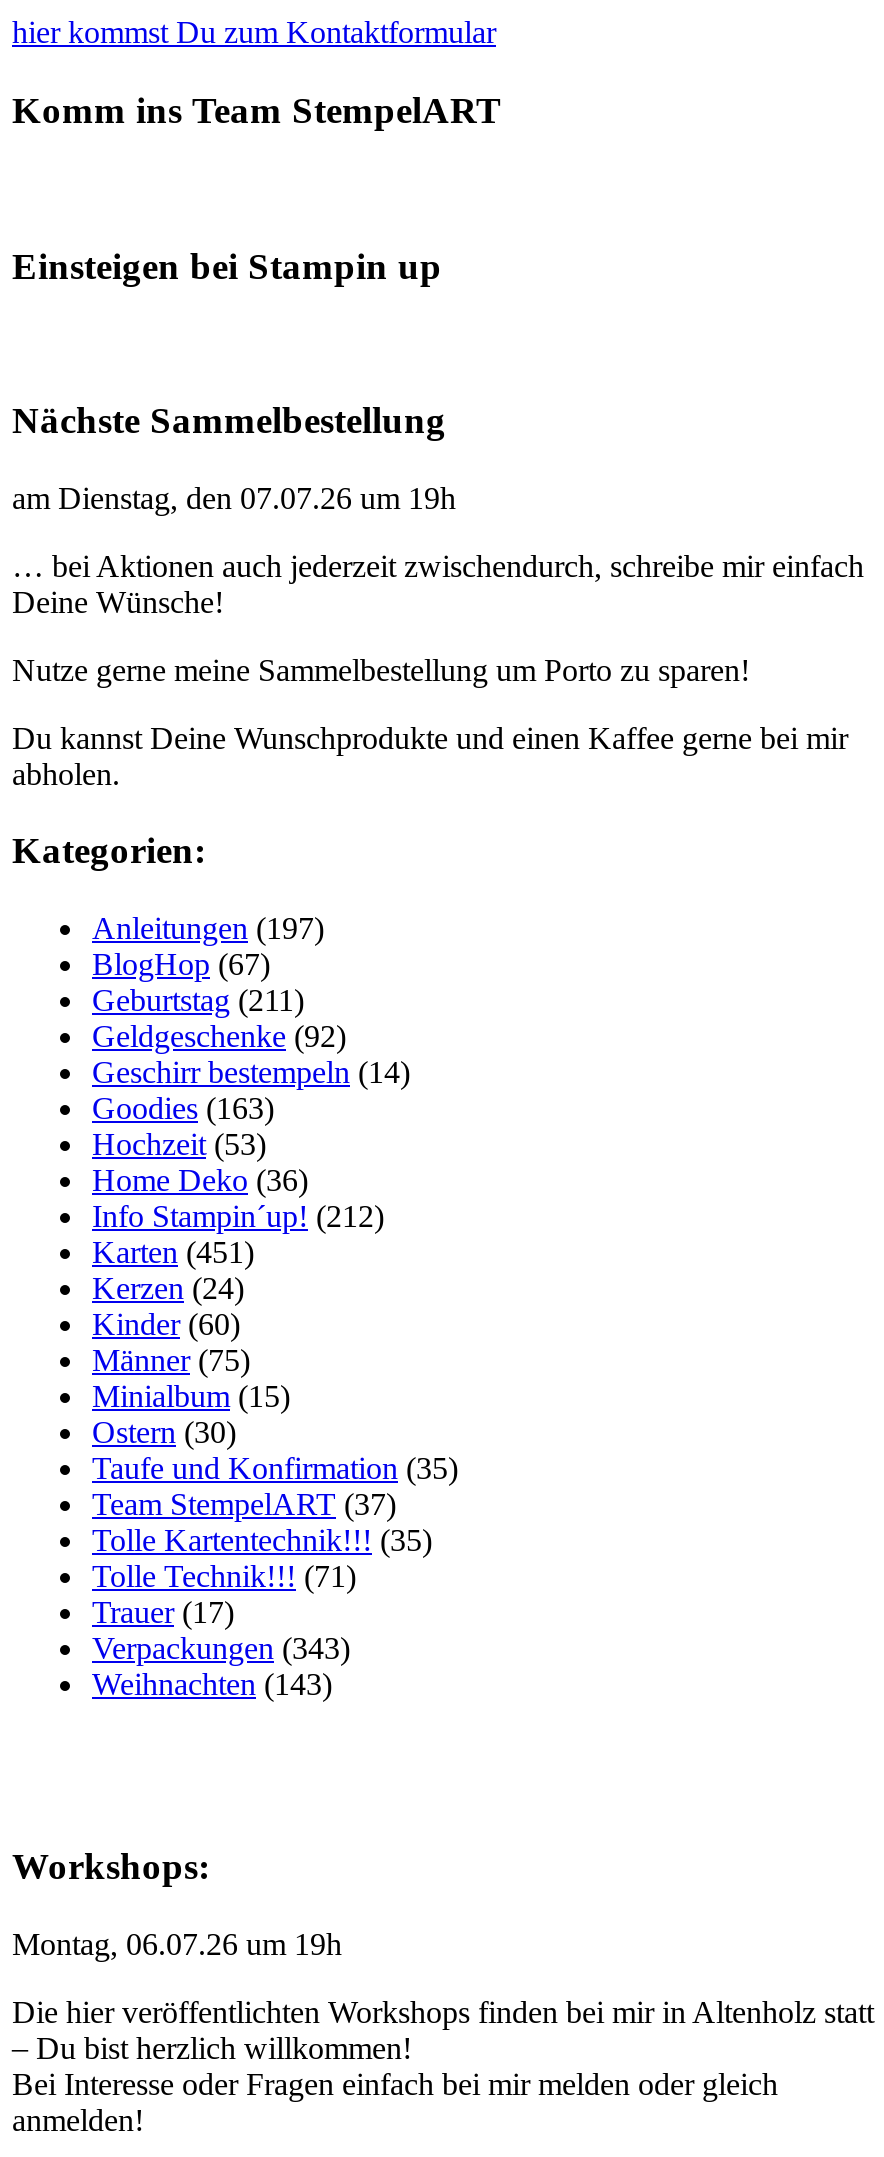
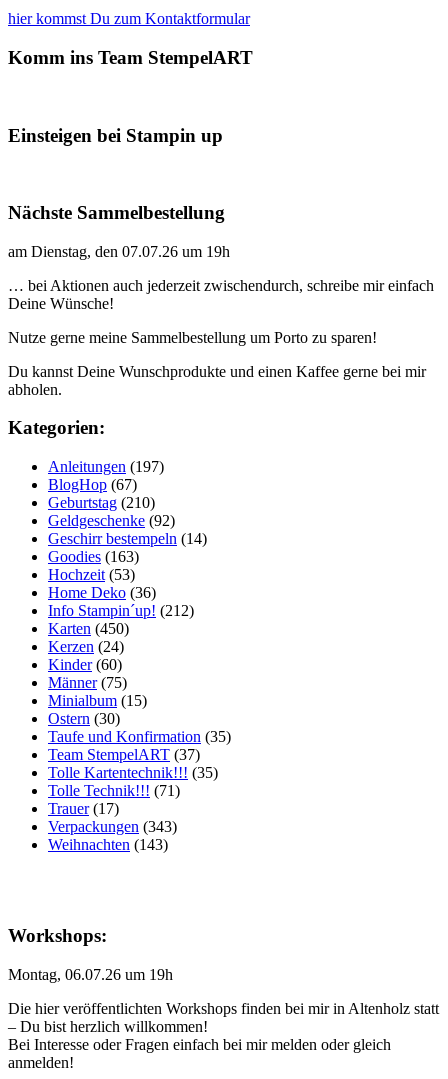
- Geburtstag (211)
+ Geburtstag (210)

- Karten (451)
+ Karten (450)
